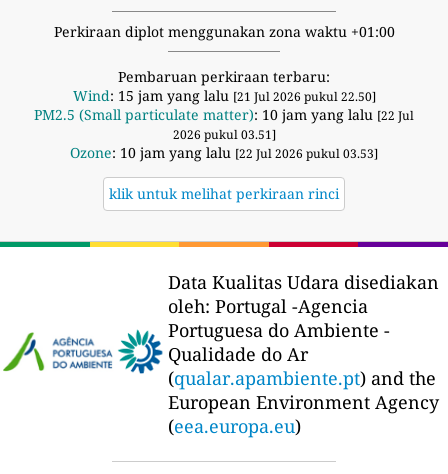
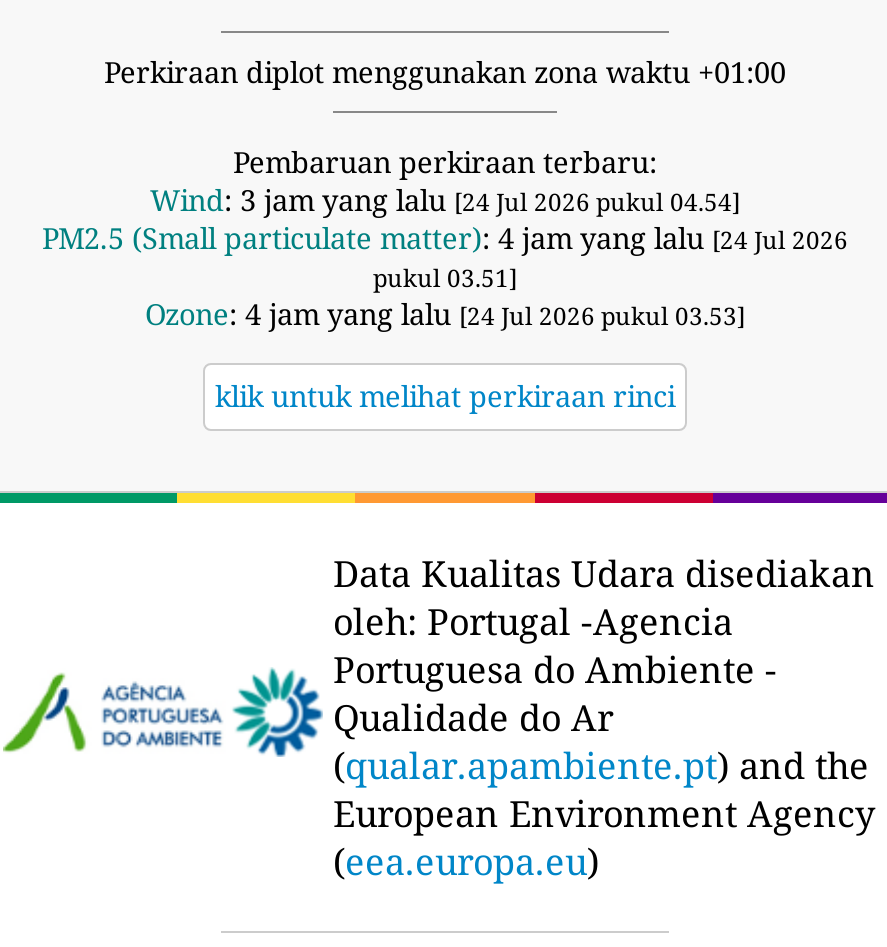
- Wind: 15 jam yang lalu [21 Jul 2026 pukul 22.50]
- PM2.5 (Small particulate matter): 10 jam yang lalu [22 Jul
- 2026 pukul 03.51]
- Ozone: 10 jam yang lalu [22 Jul 2026 pukul 03.53]
+ Wind: 3 jam yang lalu [24 Jul 2026 pukul 04.54]
+ PM2.5 (Small particulate matter): 4 jam yang lalu [24 Jul 2026
+ pukul 03.51]
+ Ozone: 4 jam yang lalu [24 Jul 2026 pukul 03.53]
